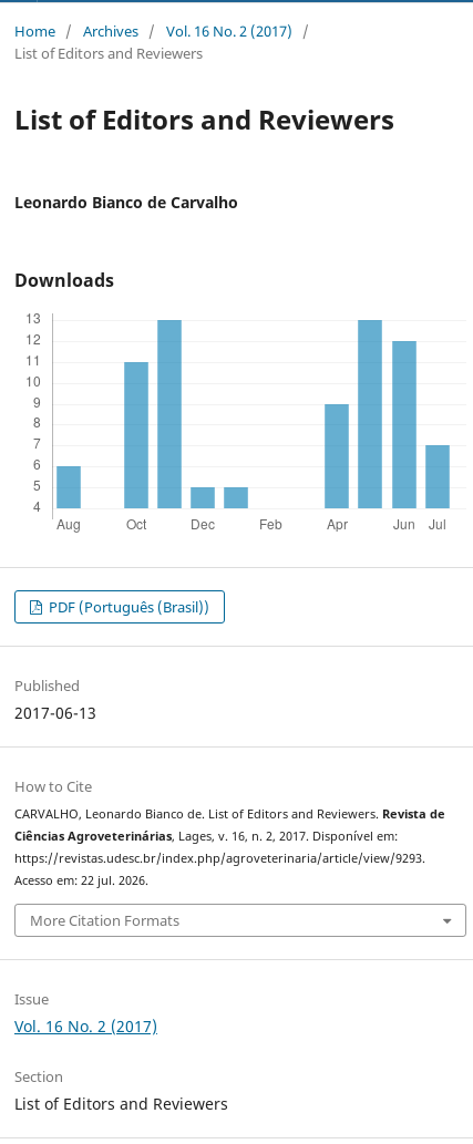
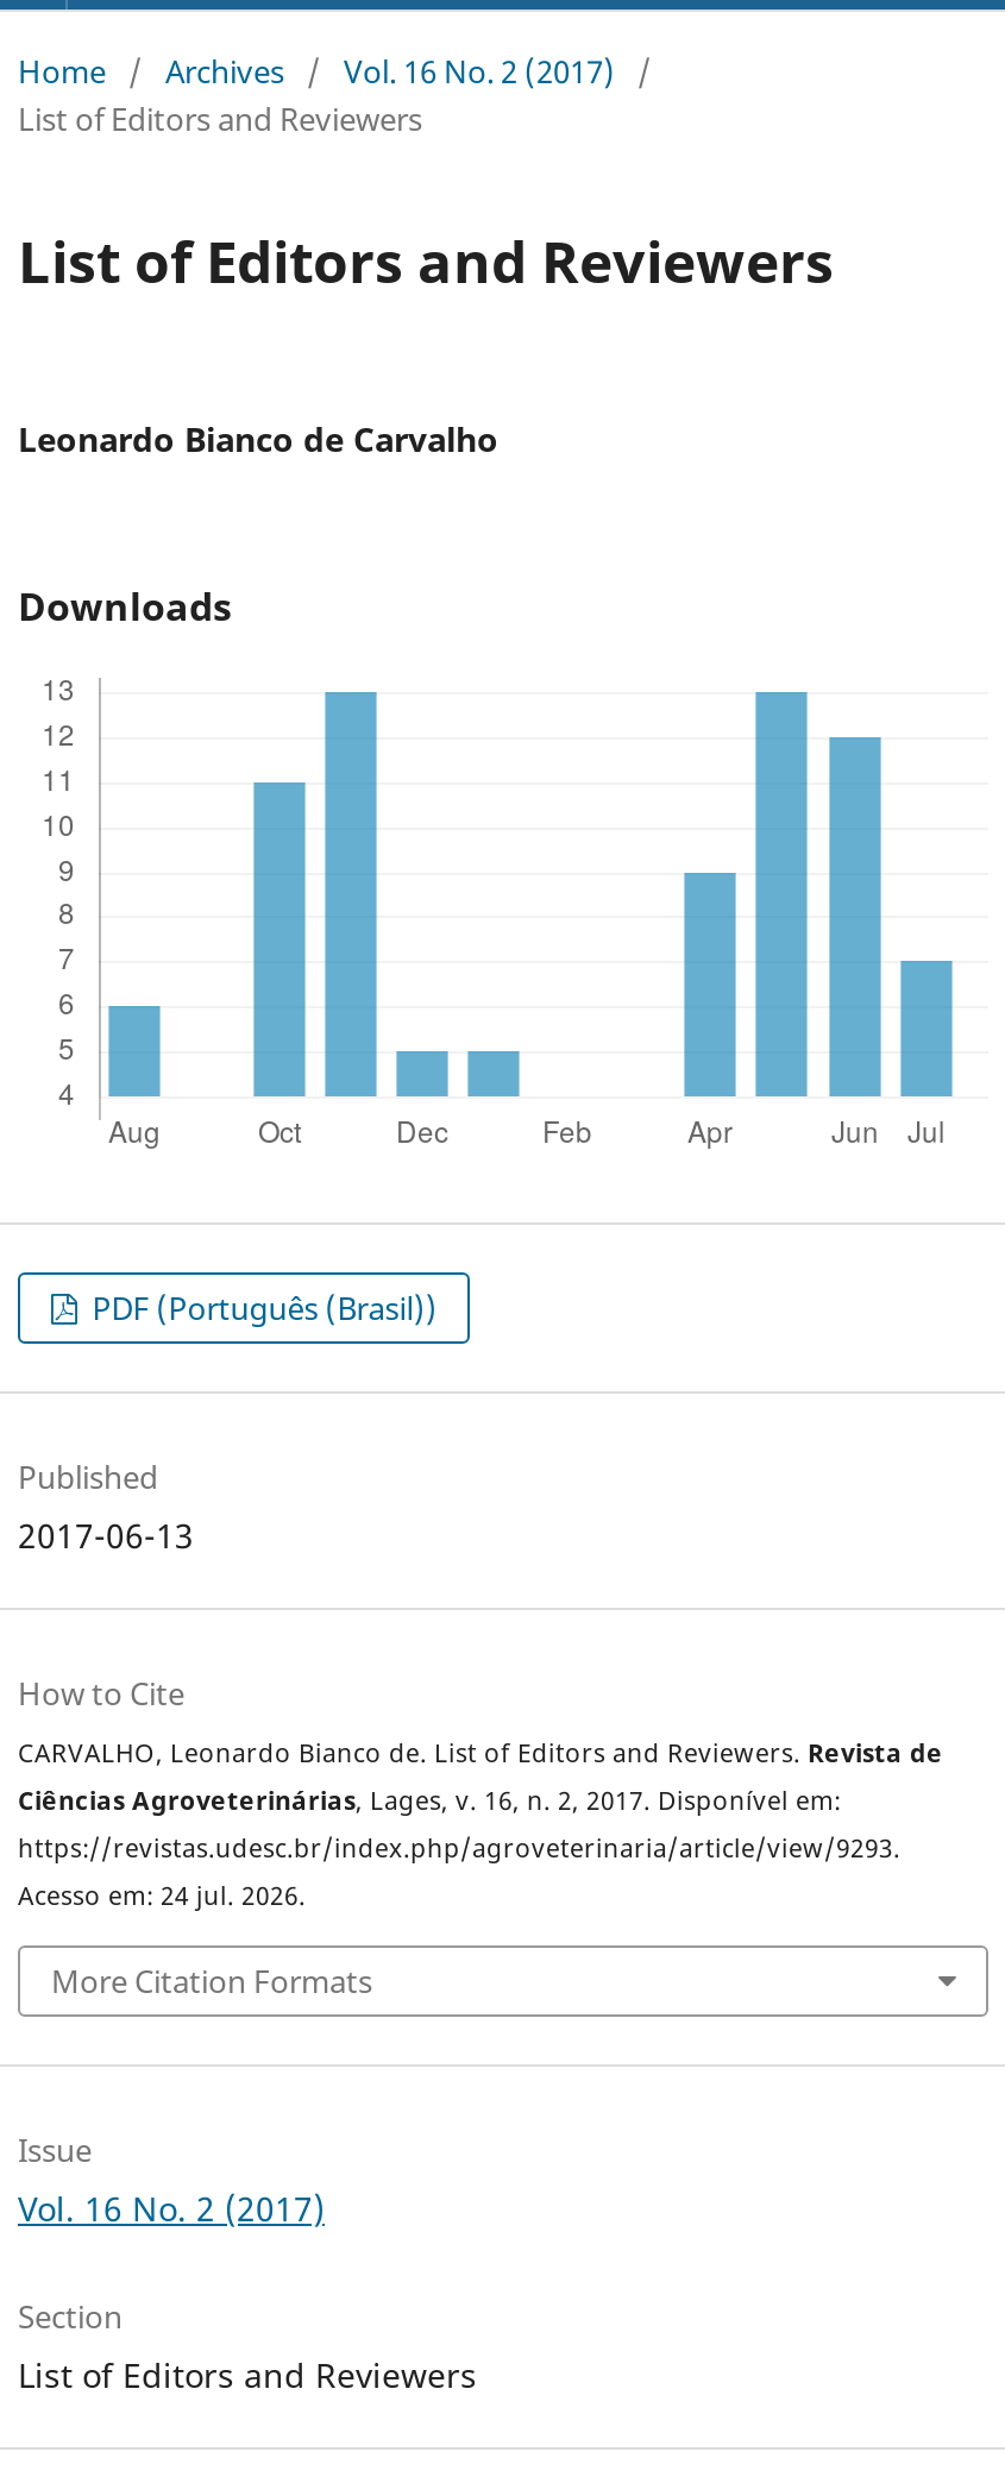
- Acesso em: 22 jul. 2026.
+ Acesso em: 24 jul. 2026.
